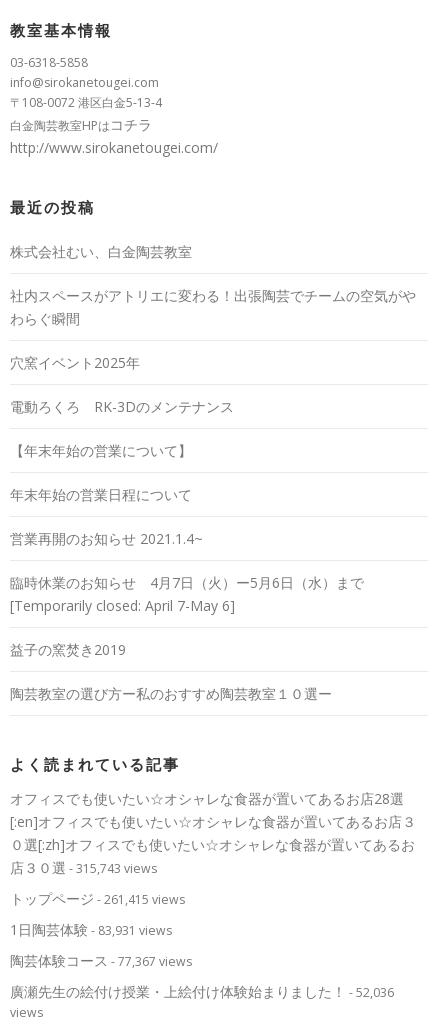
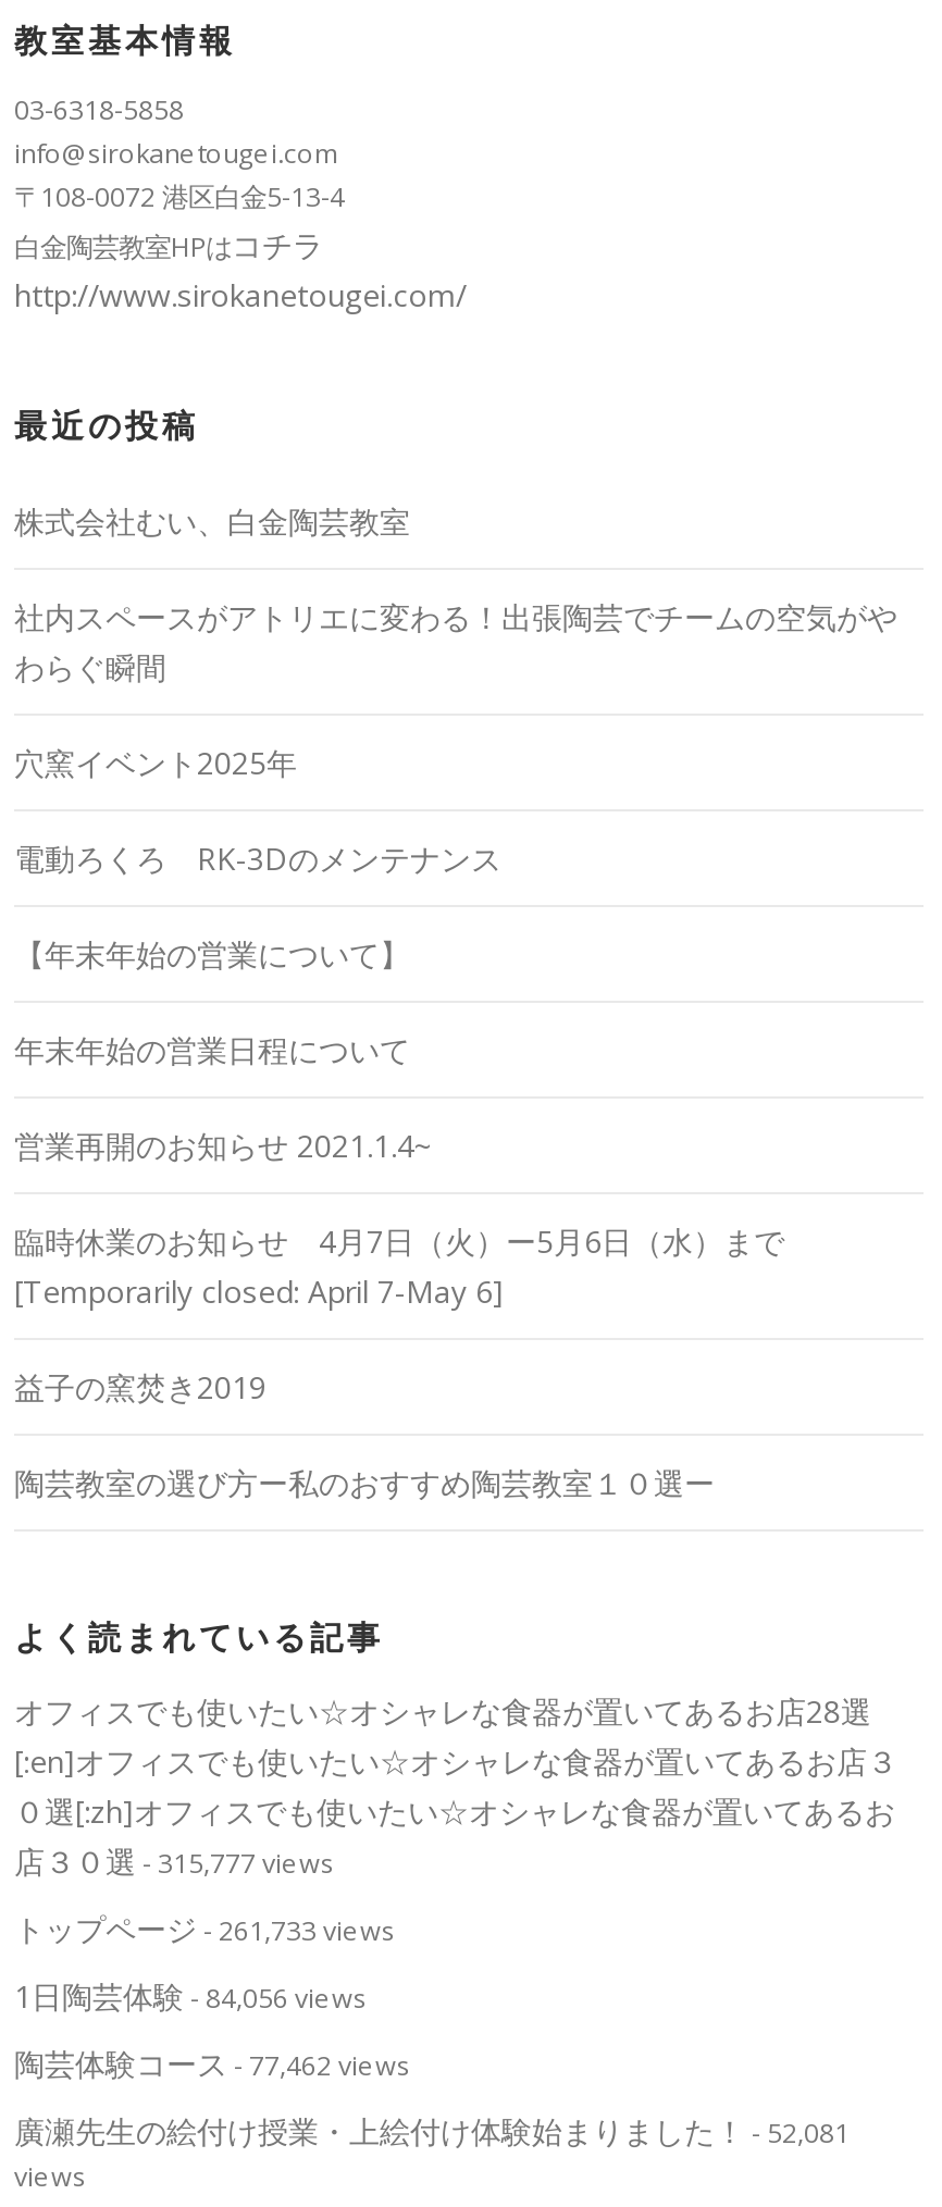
- 店３０選- 315,743 views
+ 店３０選- 315,777 views

- トップページ- 261,415 views
+ トップページ- 261,733 views

- 1日陶芸体験- 83,931 views
+ 1日陶芸体験- 84,056 views

- 陶芸体験コース- 77,367 views
+ 陶芸体験コース- 77,462 views

- 廣瀬先生の絵付け授業・上絵付け体験始まりました！- 52,036
+ 廣瀬先生の絵付け授業・上絵付け体験始まりました！- 52,081
